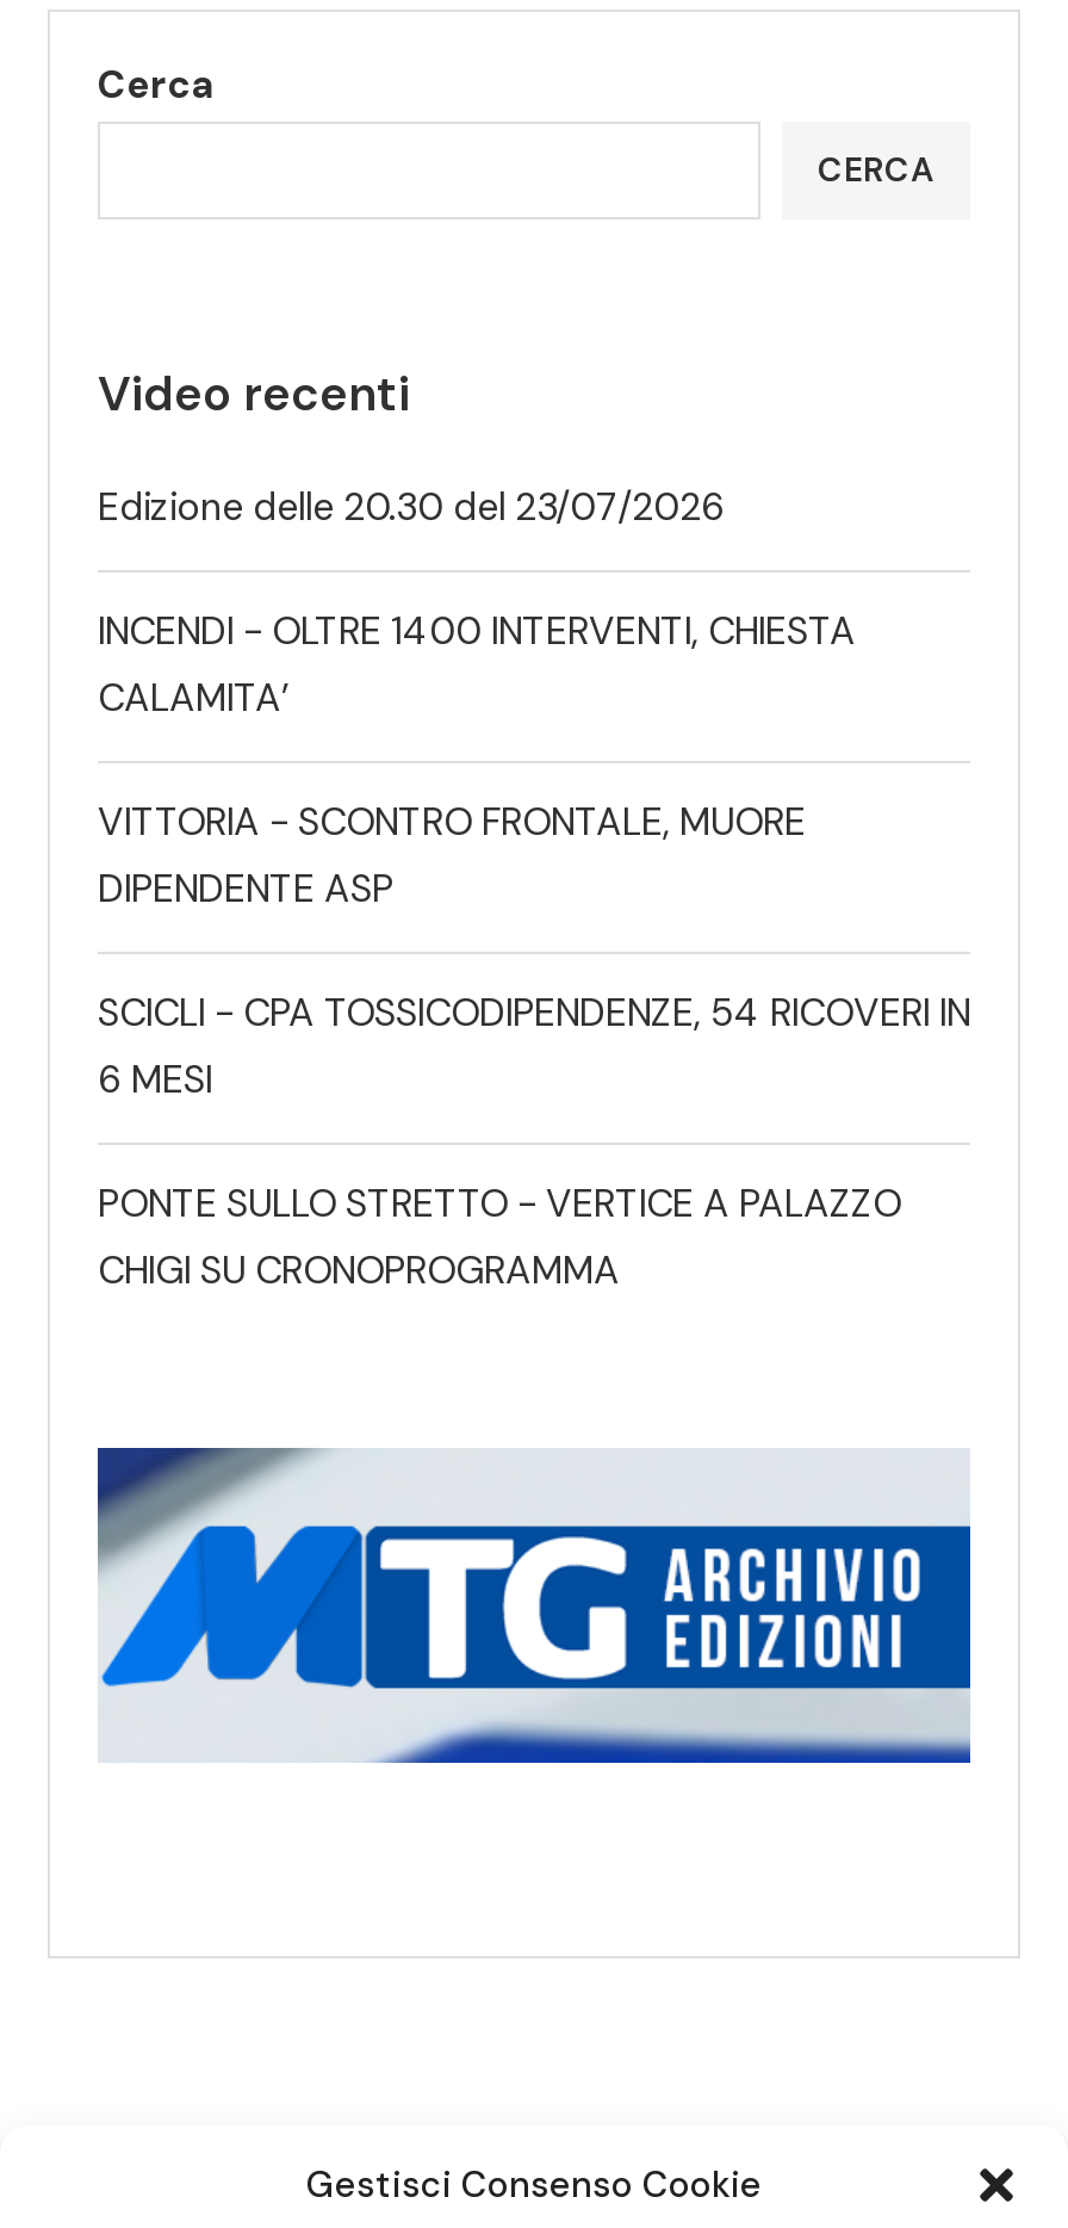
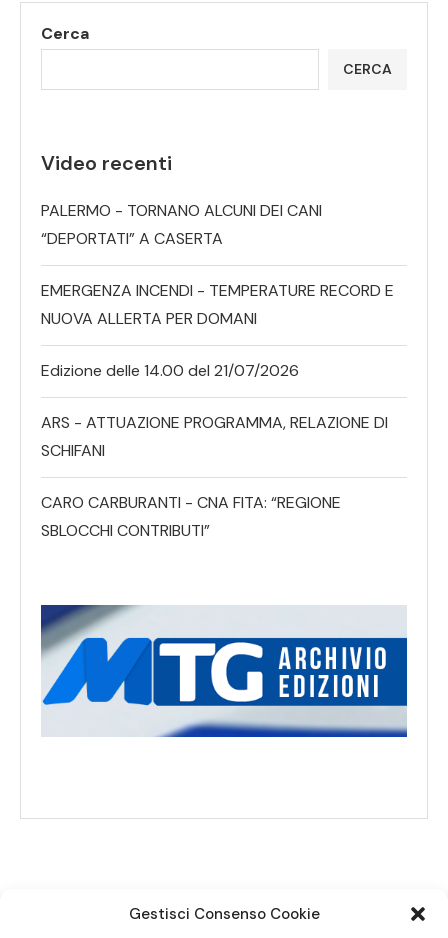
- Edizione delle 20.30 del 23/07/2026
+ PALERMO - TORNANO ALCUNI DEI CANI
+ “DEPORTATI” A CASERTA

- INCENDI - OLTRE 1400 INTERVENTI, CHIESTA
- CALAMITA’
+ EMERGENZA INCENDI - TEMPERATURE RECORD E
+ NUOVA ALLERTA PER DOMANI

- VITTORIA - SCONTRO FRONTALE, MUORE
- DIPENDENTE ASP
+ Edizione delle 14.00 del 21/07/2026

- SCICLI - CPA TOSSICODIPENDENZE, 54 RICOVERI IN
- 6 MESI
+ ARS - ATTUAZIONE PROGRAMMA, RELAZIONE DI
+ SCHIFANI

- PONTE SULLO STRETTO - VERTICE A PALAZZO
- CHIGI SU CRONOPROGRAMMA
+ CARO CARBURANTI - CNA FITA: “REGIONE
+ SBLOCCHI CONTRIBUTI”
